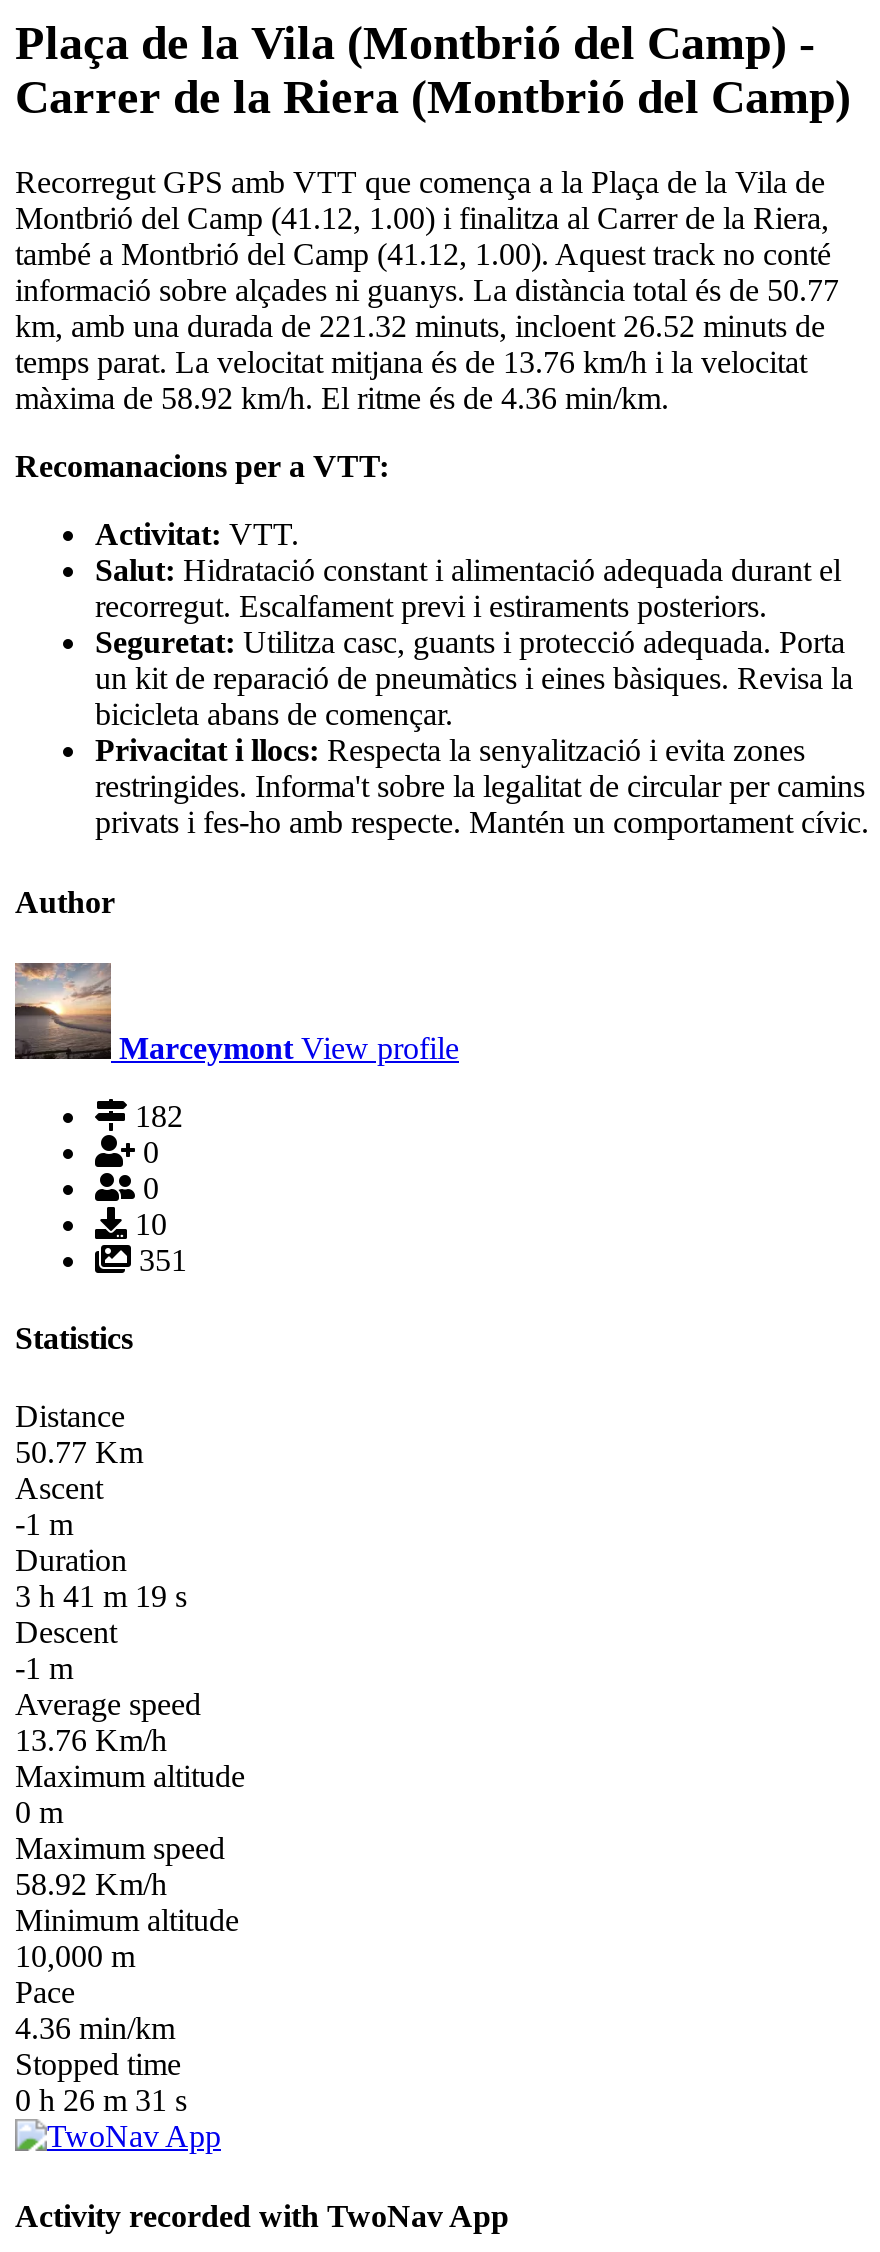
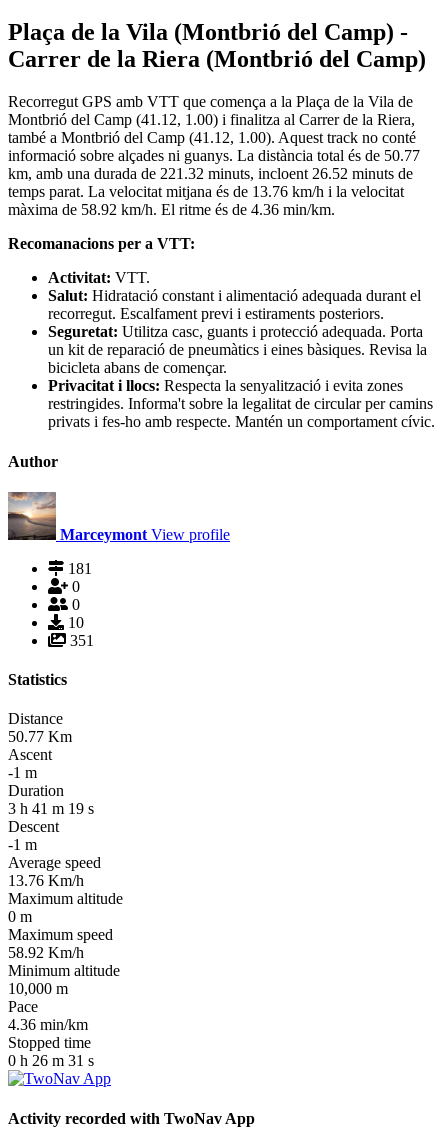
- 182
+ 181
